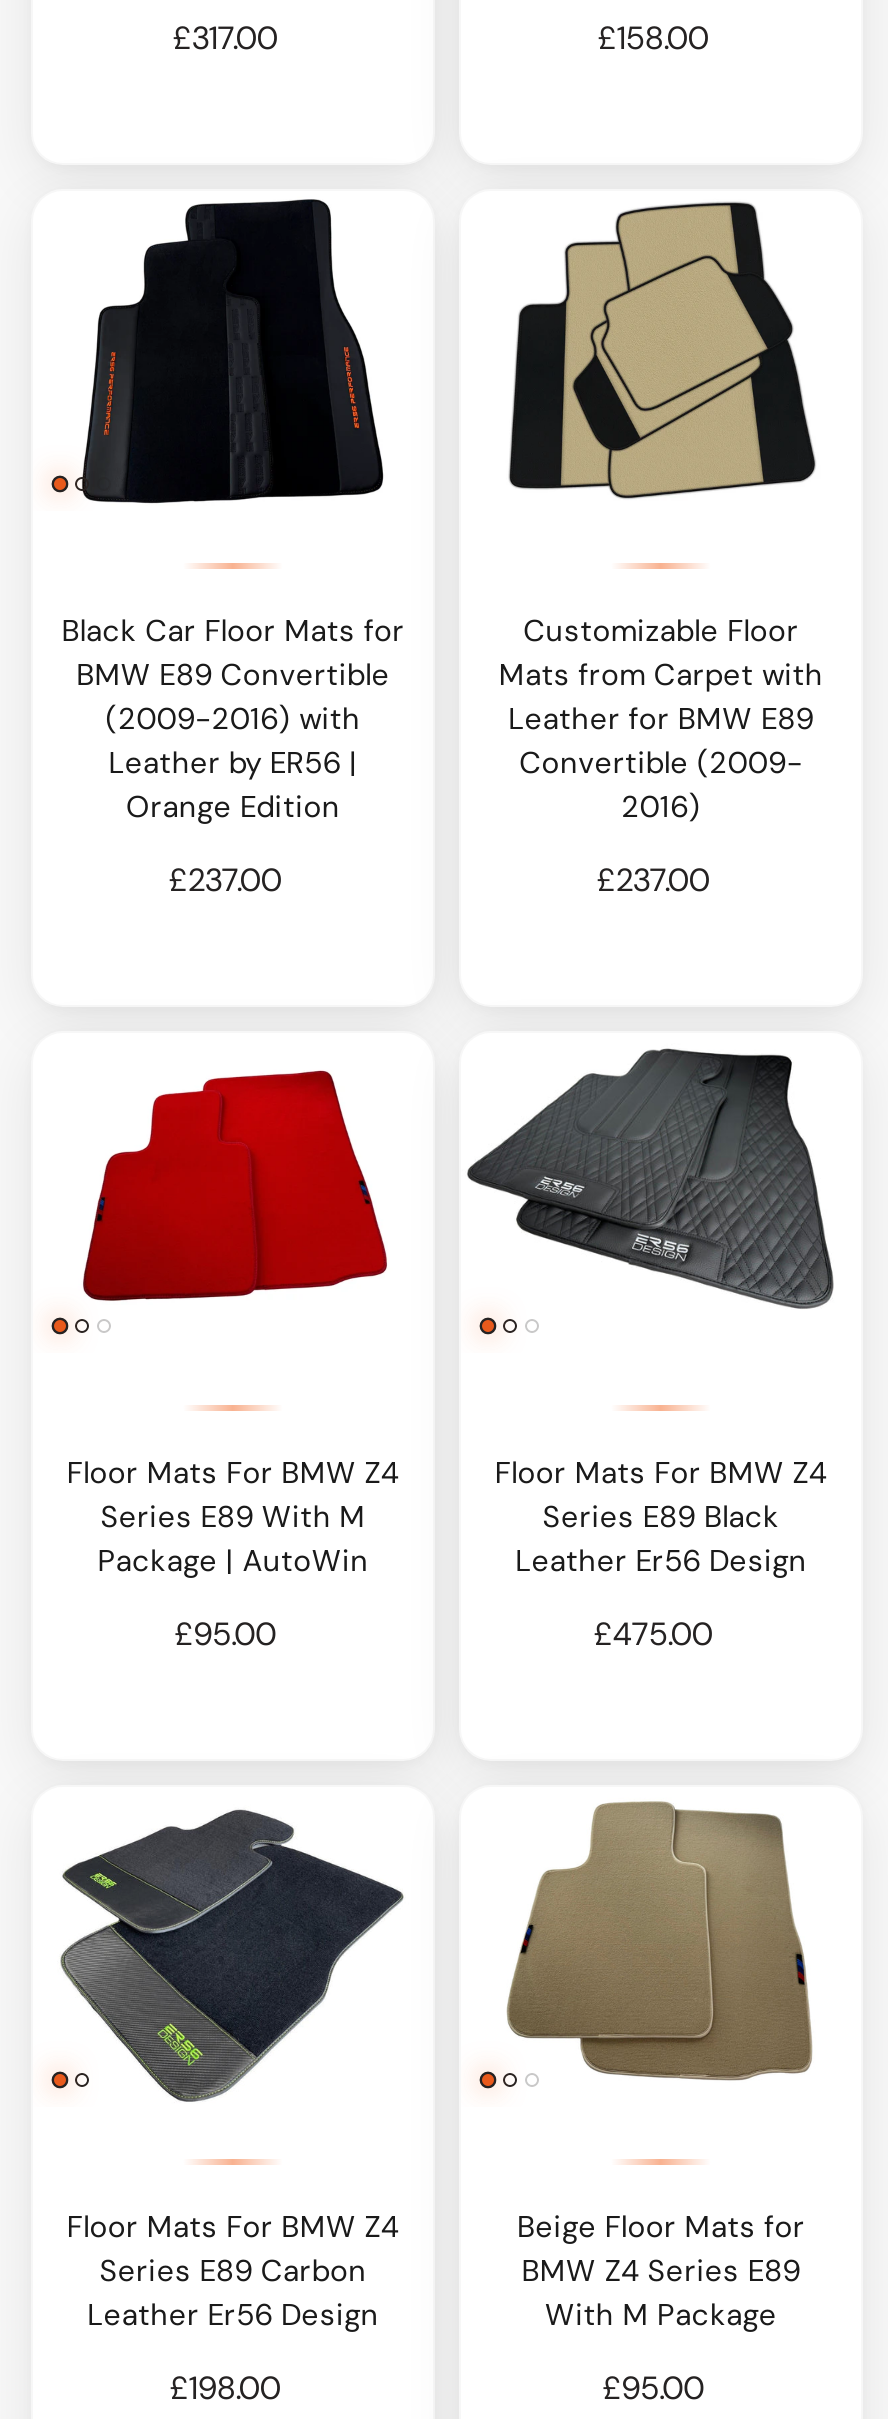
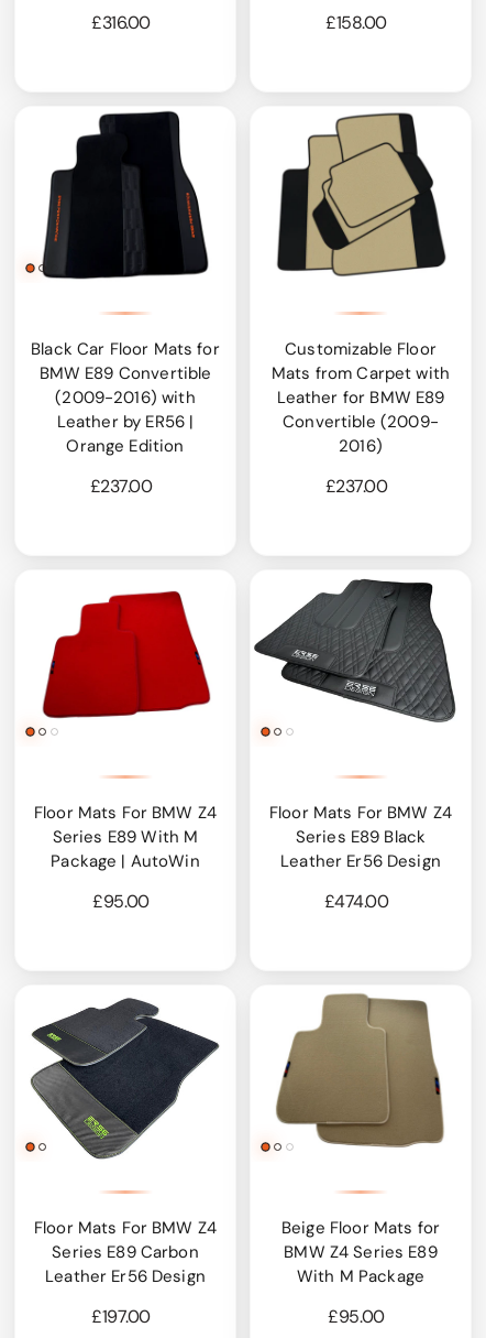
- £317.00
+ £316.00

- £475.00
+ £474.00

- £198.00
+ £197.00
